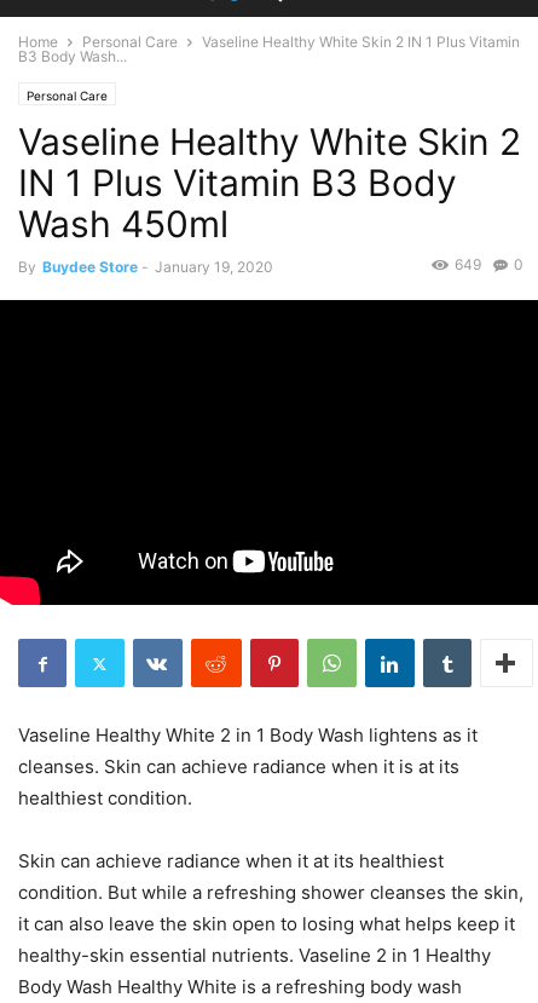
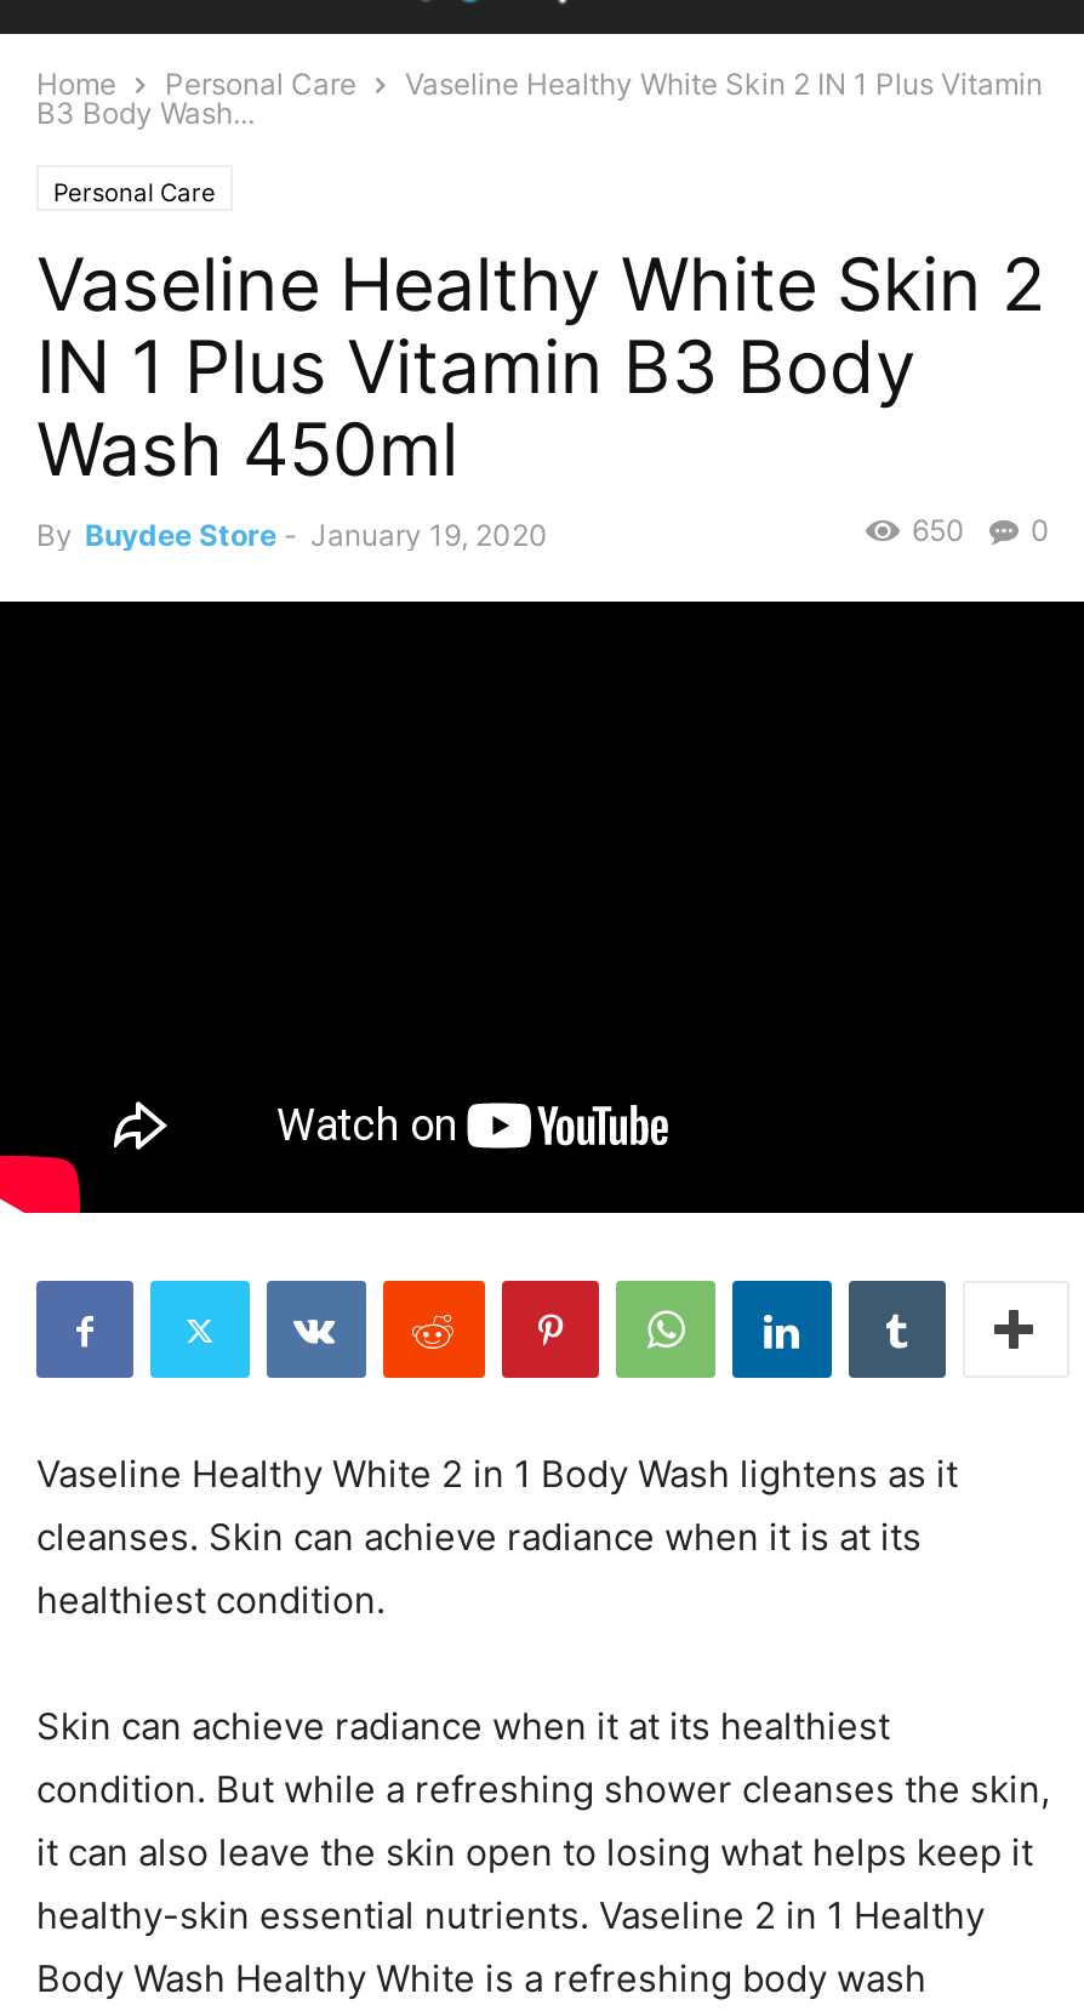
- 649 0
+ 650 0
